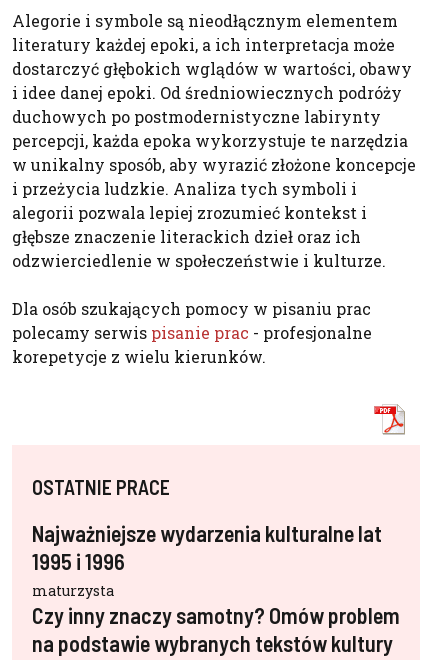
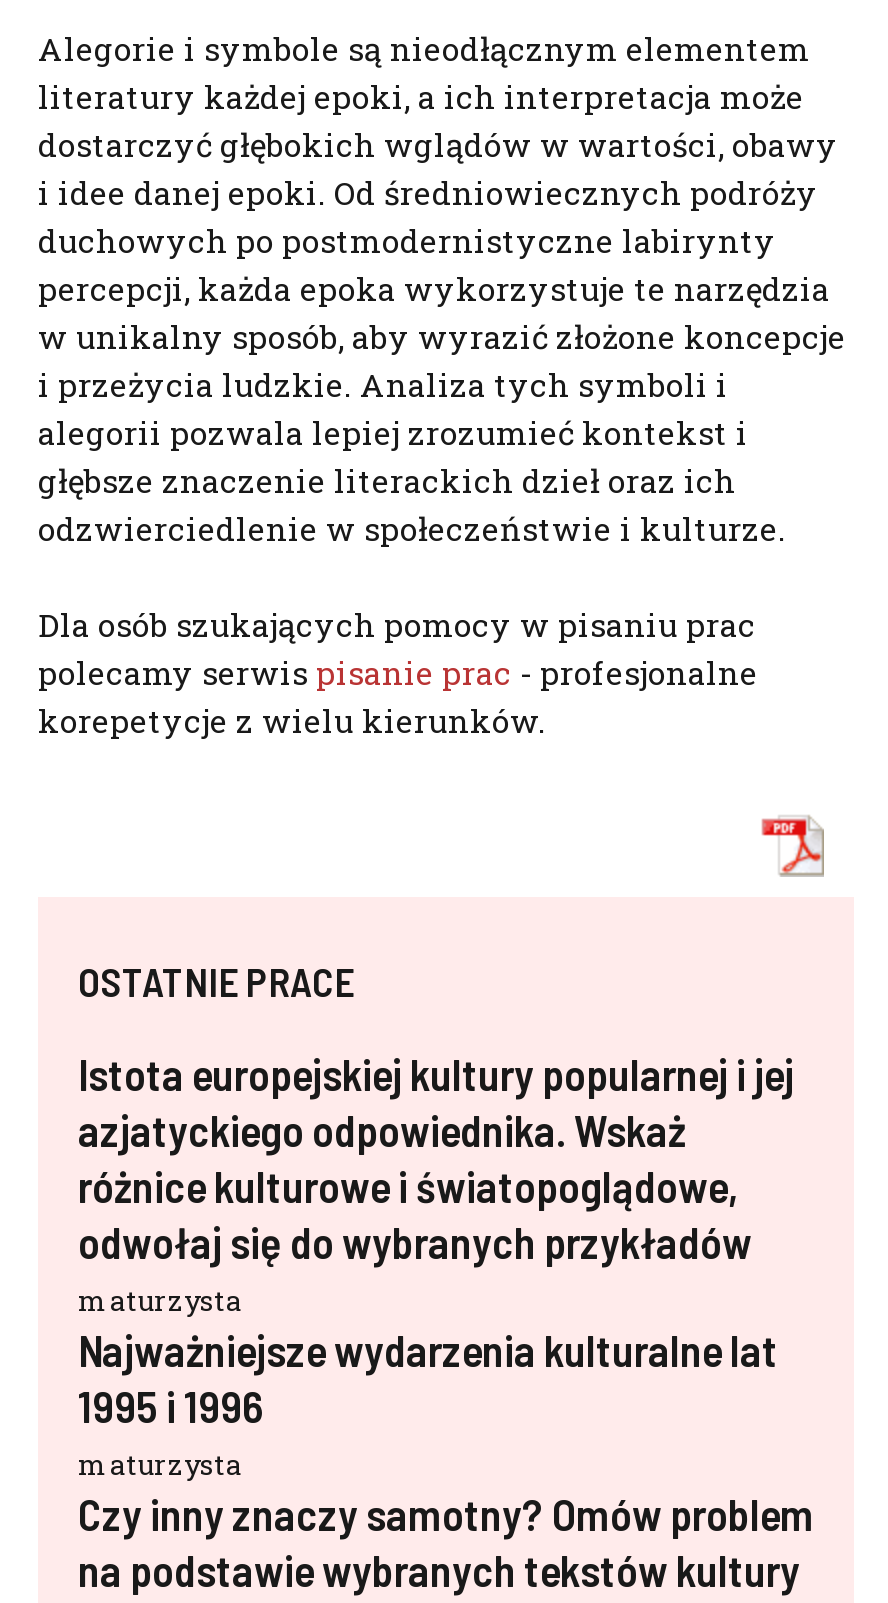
+ Istota europejskiej kultury popularnej i jej
+ azjatyckiego odpowiednika. Wskaż
+ różnice kulturowe i światopoglądowe,
+ odwołaj się do wybranych przykładów
+ maturzysta
